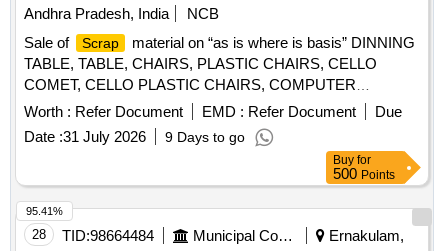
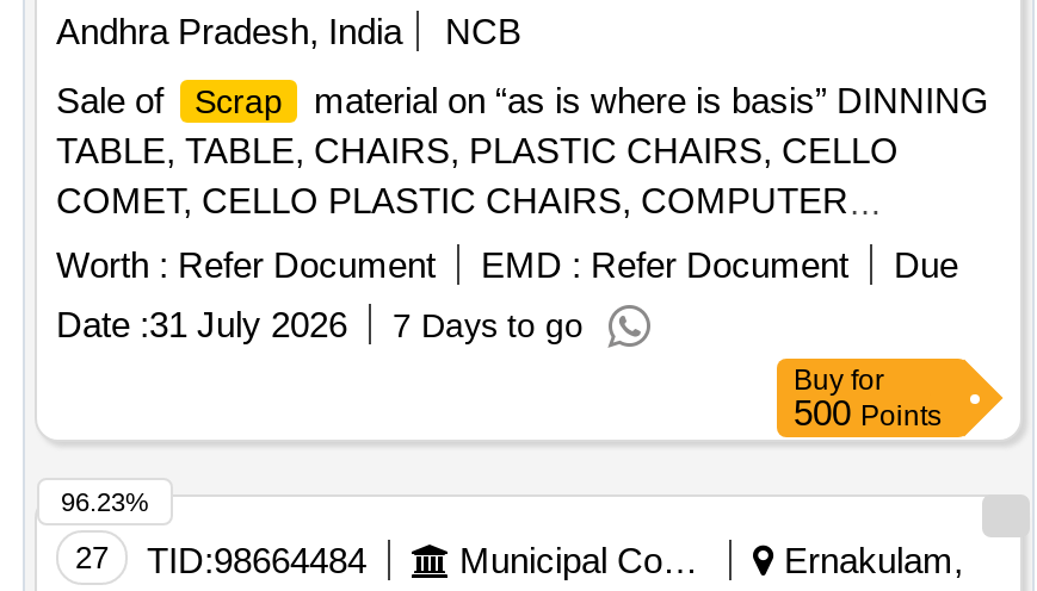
- Date : 31 July 2026 9 Days to go
+ Date : 31 July 2026 7 Days to go

- 95.41%
+ 96.23%

- 28 TID:98664484
+ 27 TID:98664484
